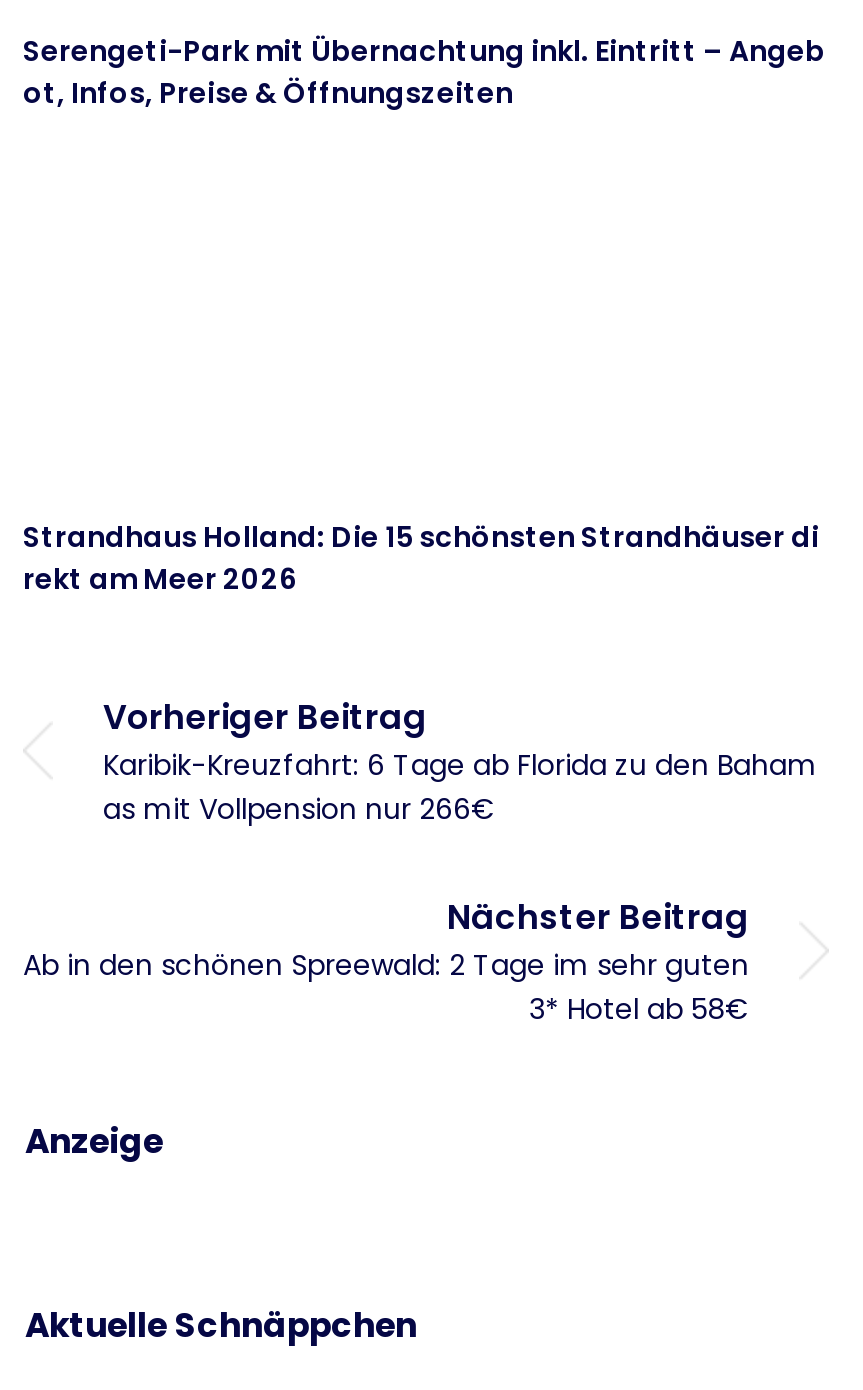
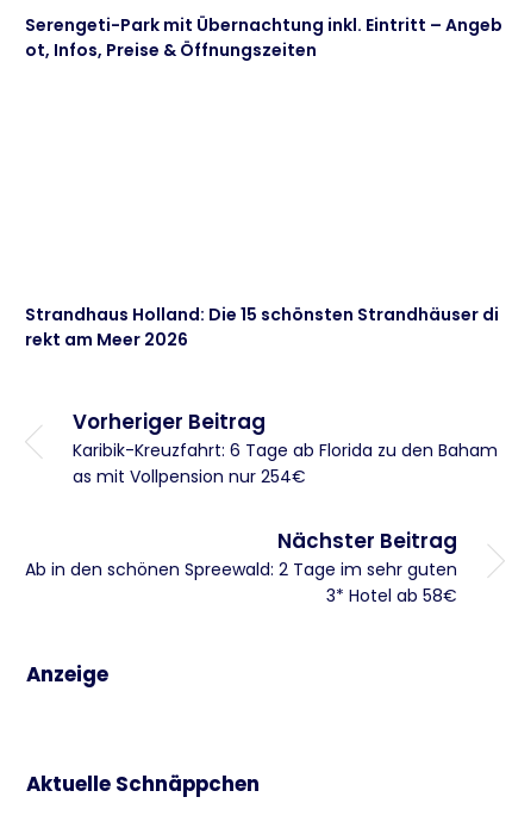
- as mit Vollpension nur 266€
+ as mit Vollpension nur 254€
